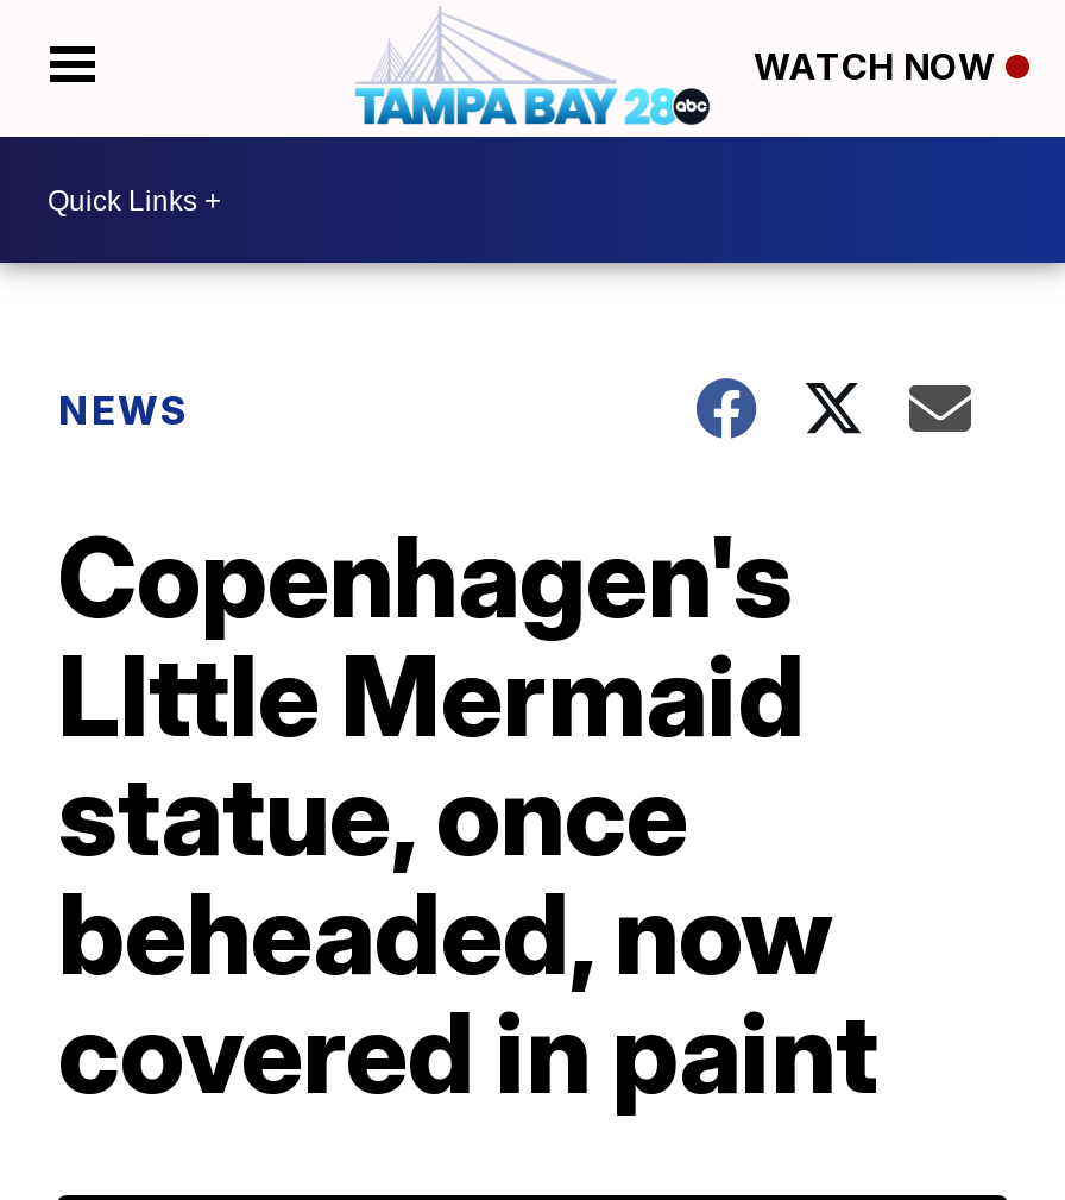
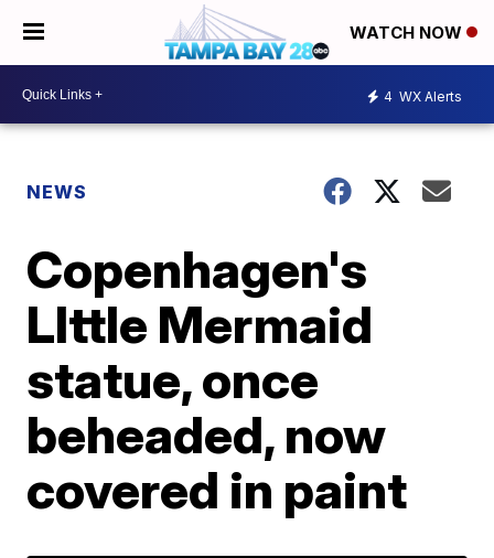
+ 4 WX Alerts
